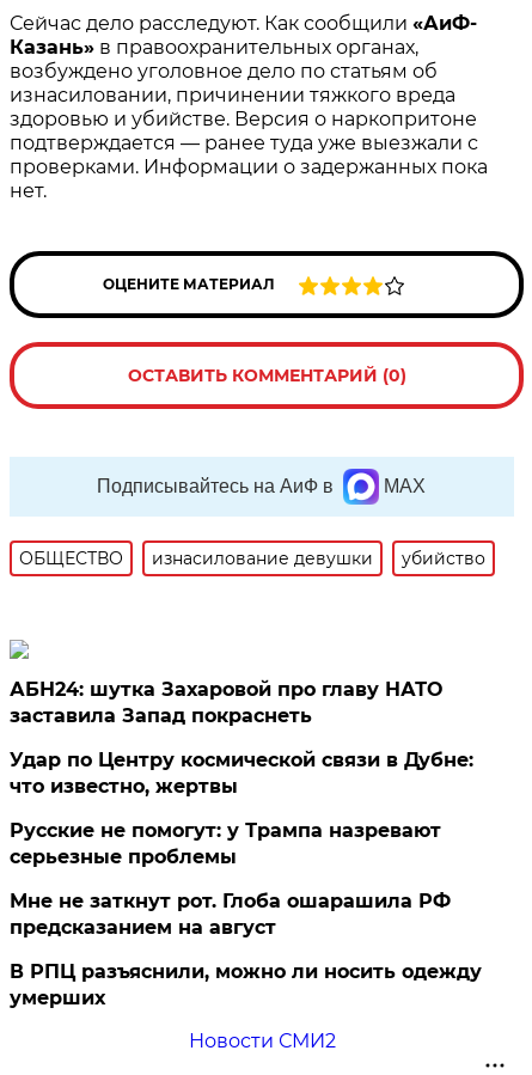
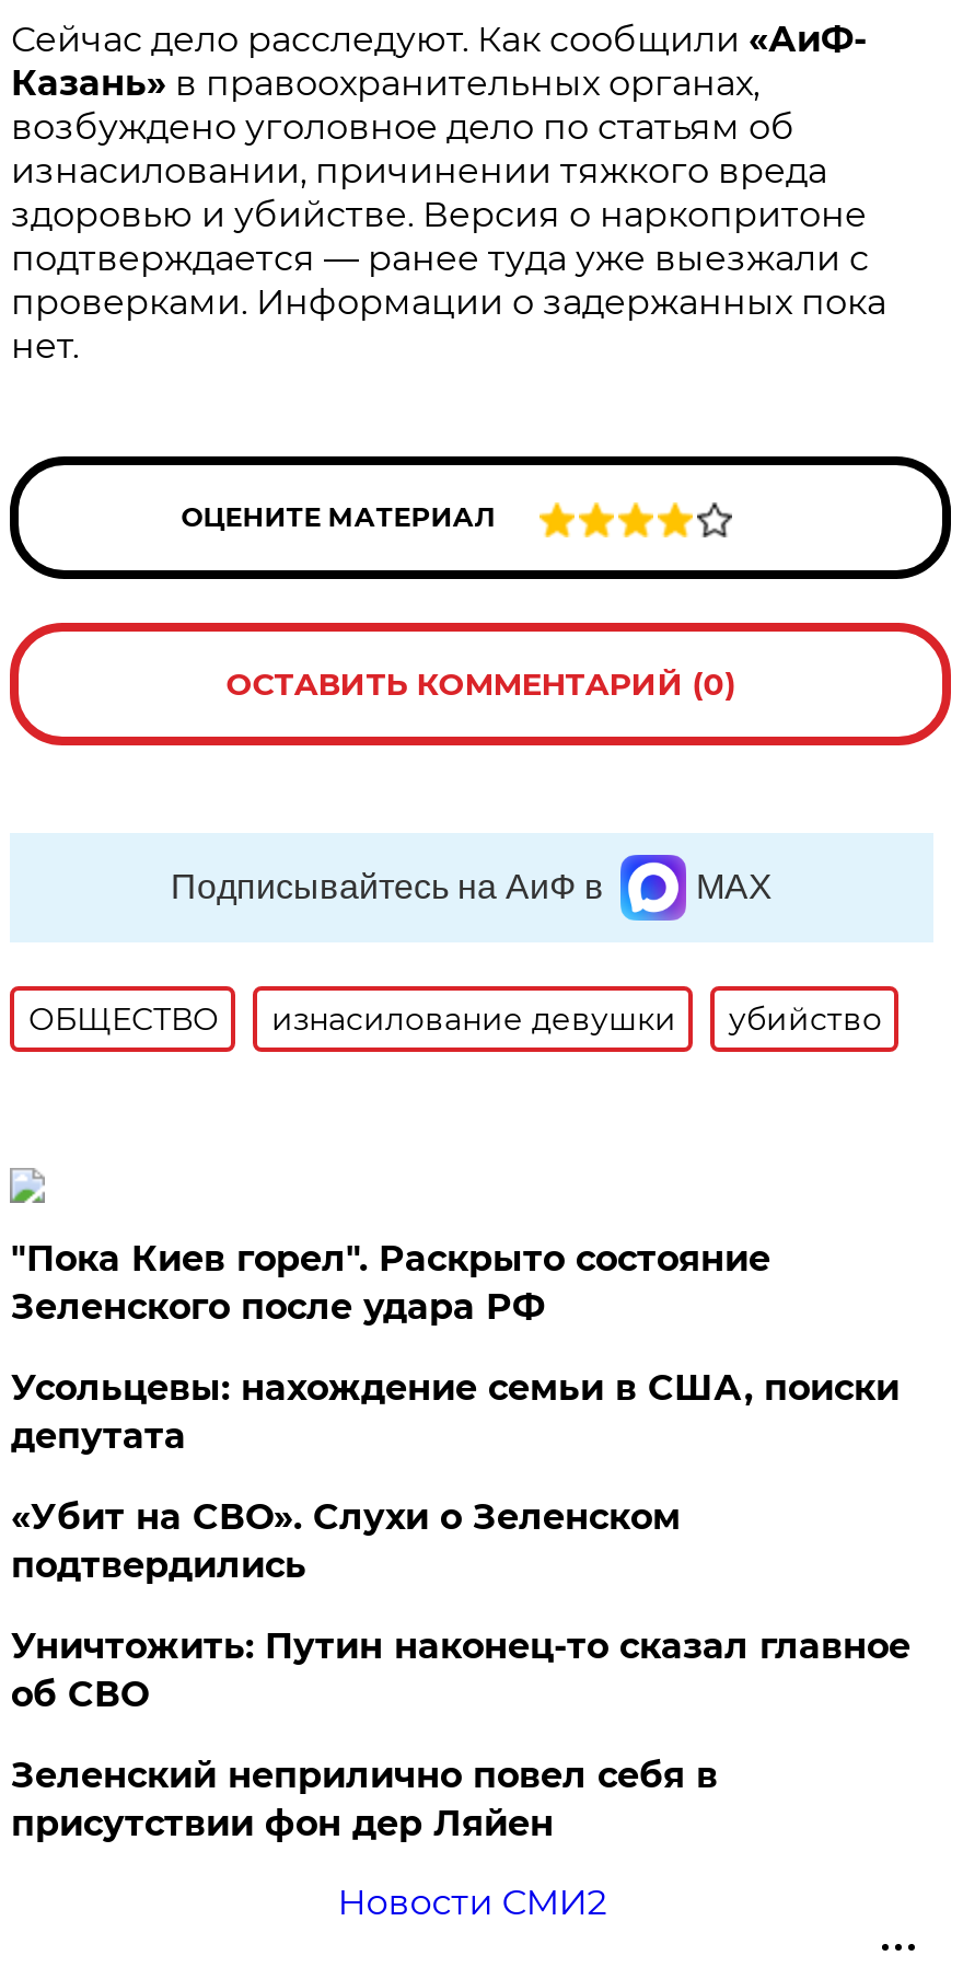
- АБН24: шутка Захаровой про главу НАТО
- заставила Запад покраснеть
+ "Пока Киев горел". Раскрыто состояние
+ Зеленского после удара РФ

- Удар по Центру космической связи в Дубне:
- что известно, жертвы
+ Усольцевы: нахождение семьи в США, поиски
+ депутата

- Русские не помогут: у Трампа назревают
- серьезные проблемы
+ «Убит на СВО». Слухи о Зеленском
+ подтвердились

- Мне не заткнут рот. Глоба ошарашила РФ
- предсказанием на август
+ Уничтожить: Путин наконец-то сказал главное
+ об СВО

- В РПЦ разъяснили, можно ли носить одежду
- умерших
+ Зеленский неприлично повел cебя в
+ присутствии фон дер Ляйен
